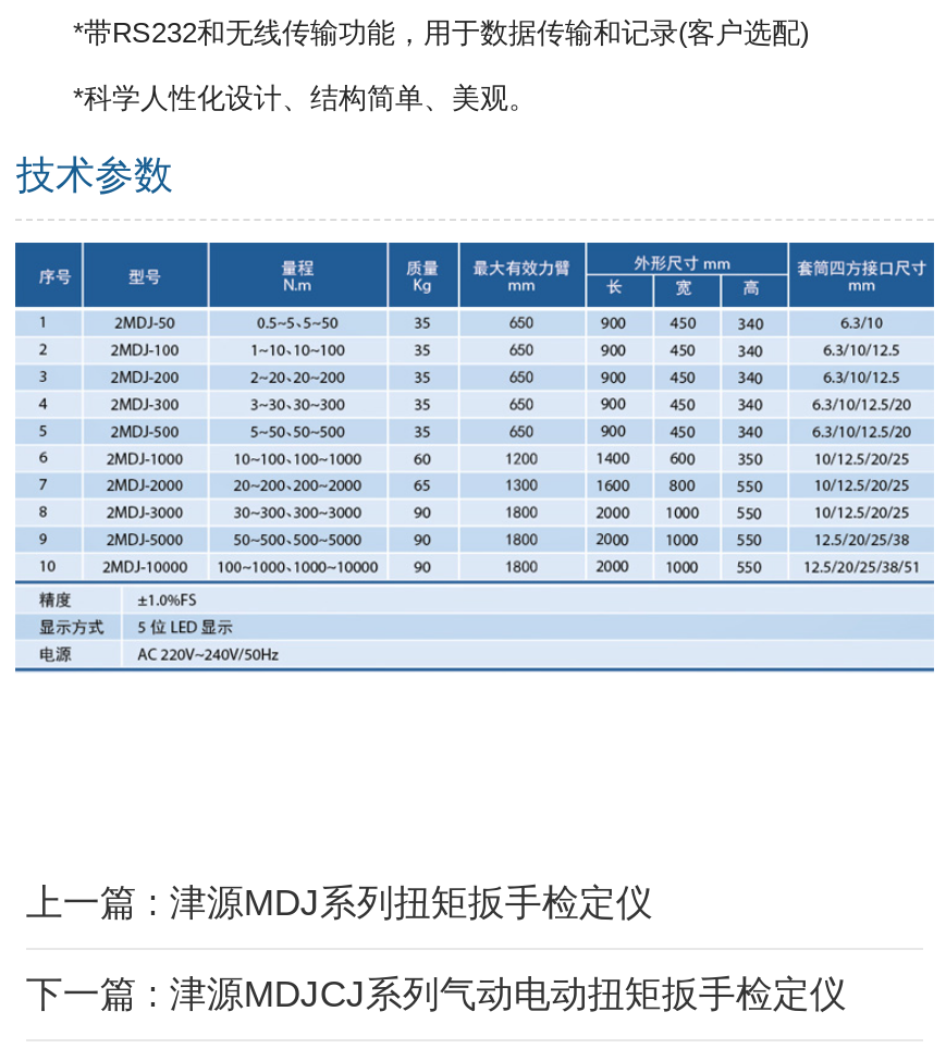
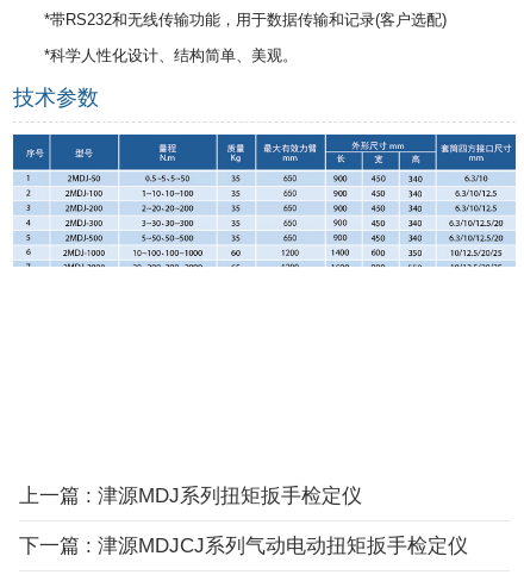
- [image]
